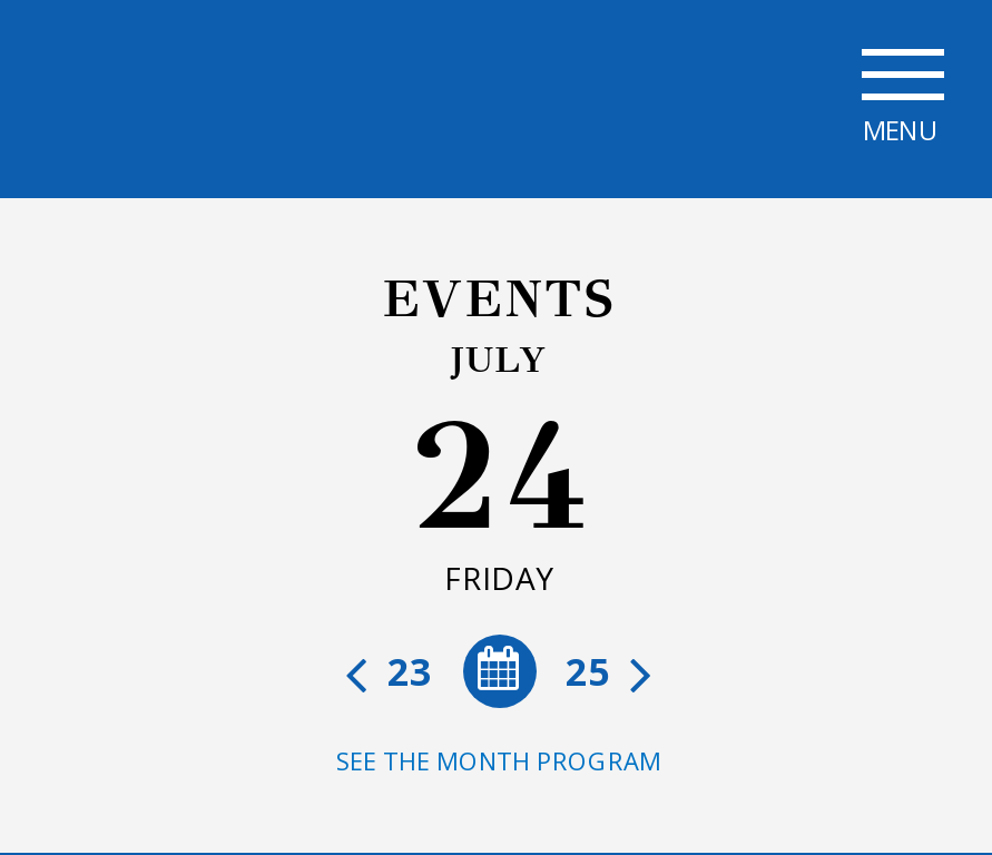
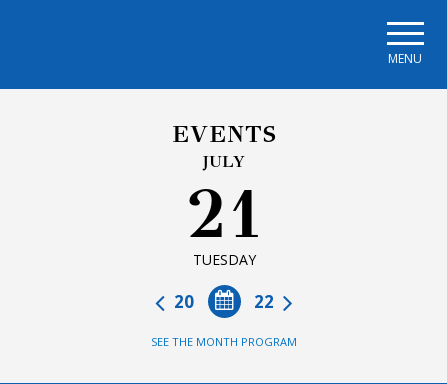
- 24
- FRIDAY
+ 21
+ TUESDAY

- 25
- 23
+ 22
+ 20
